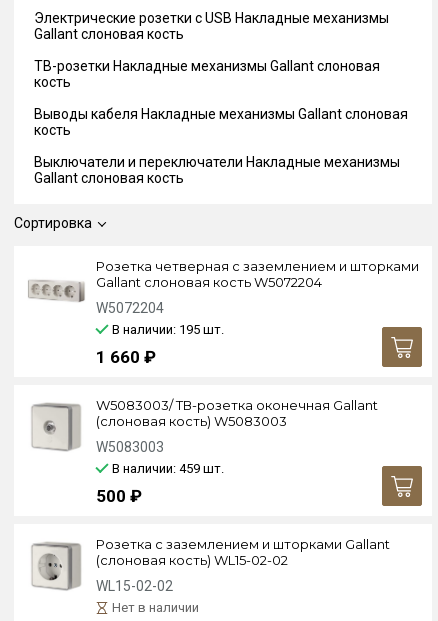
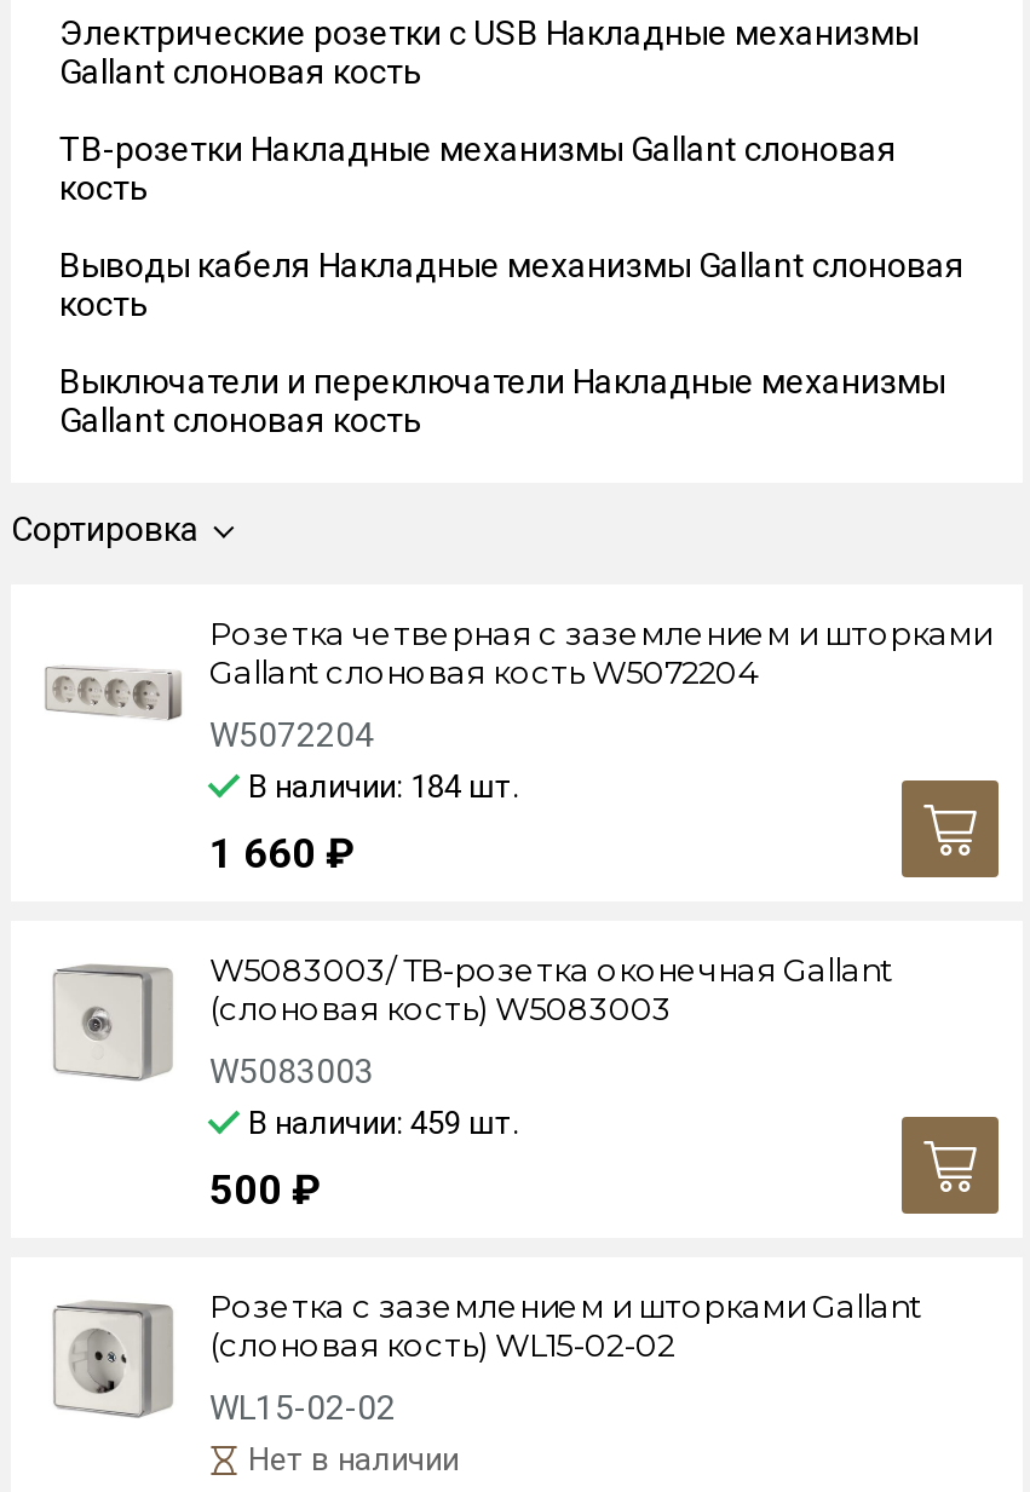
- В наличии: 195 шт.
+ В наличии: 184 шт.
